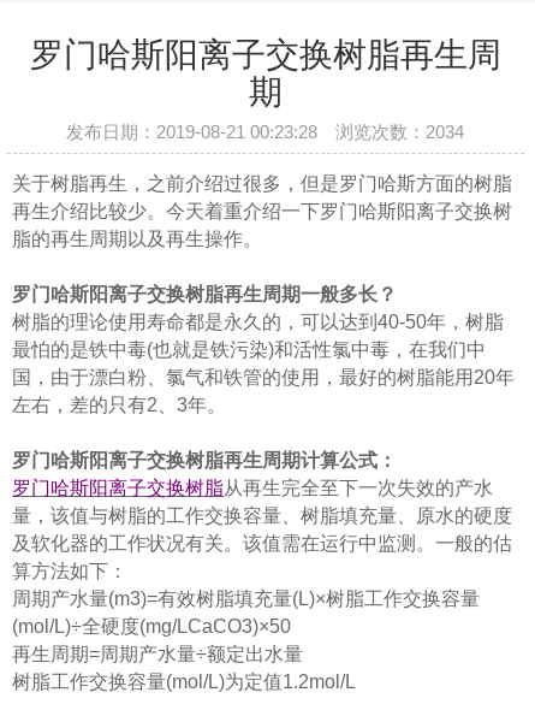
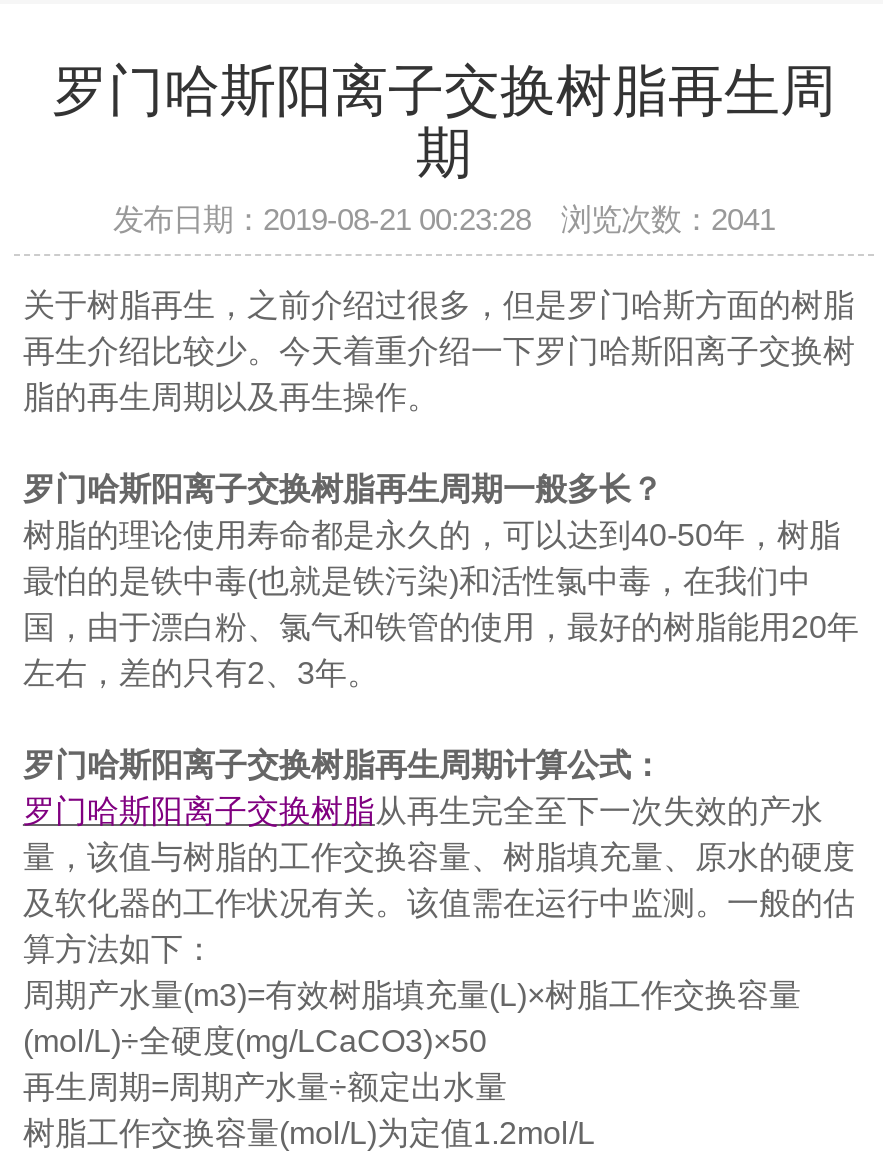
- 发布日期：2019-08-21 00:23:28 浏览次数：2034
+ 发布日期：2019-08-21 00:23:28 浏览次数：2041
